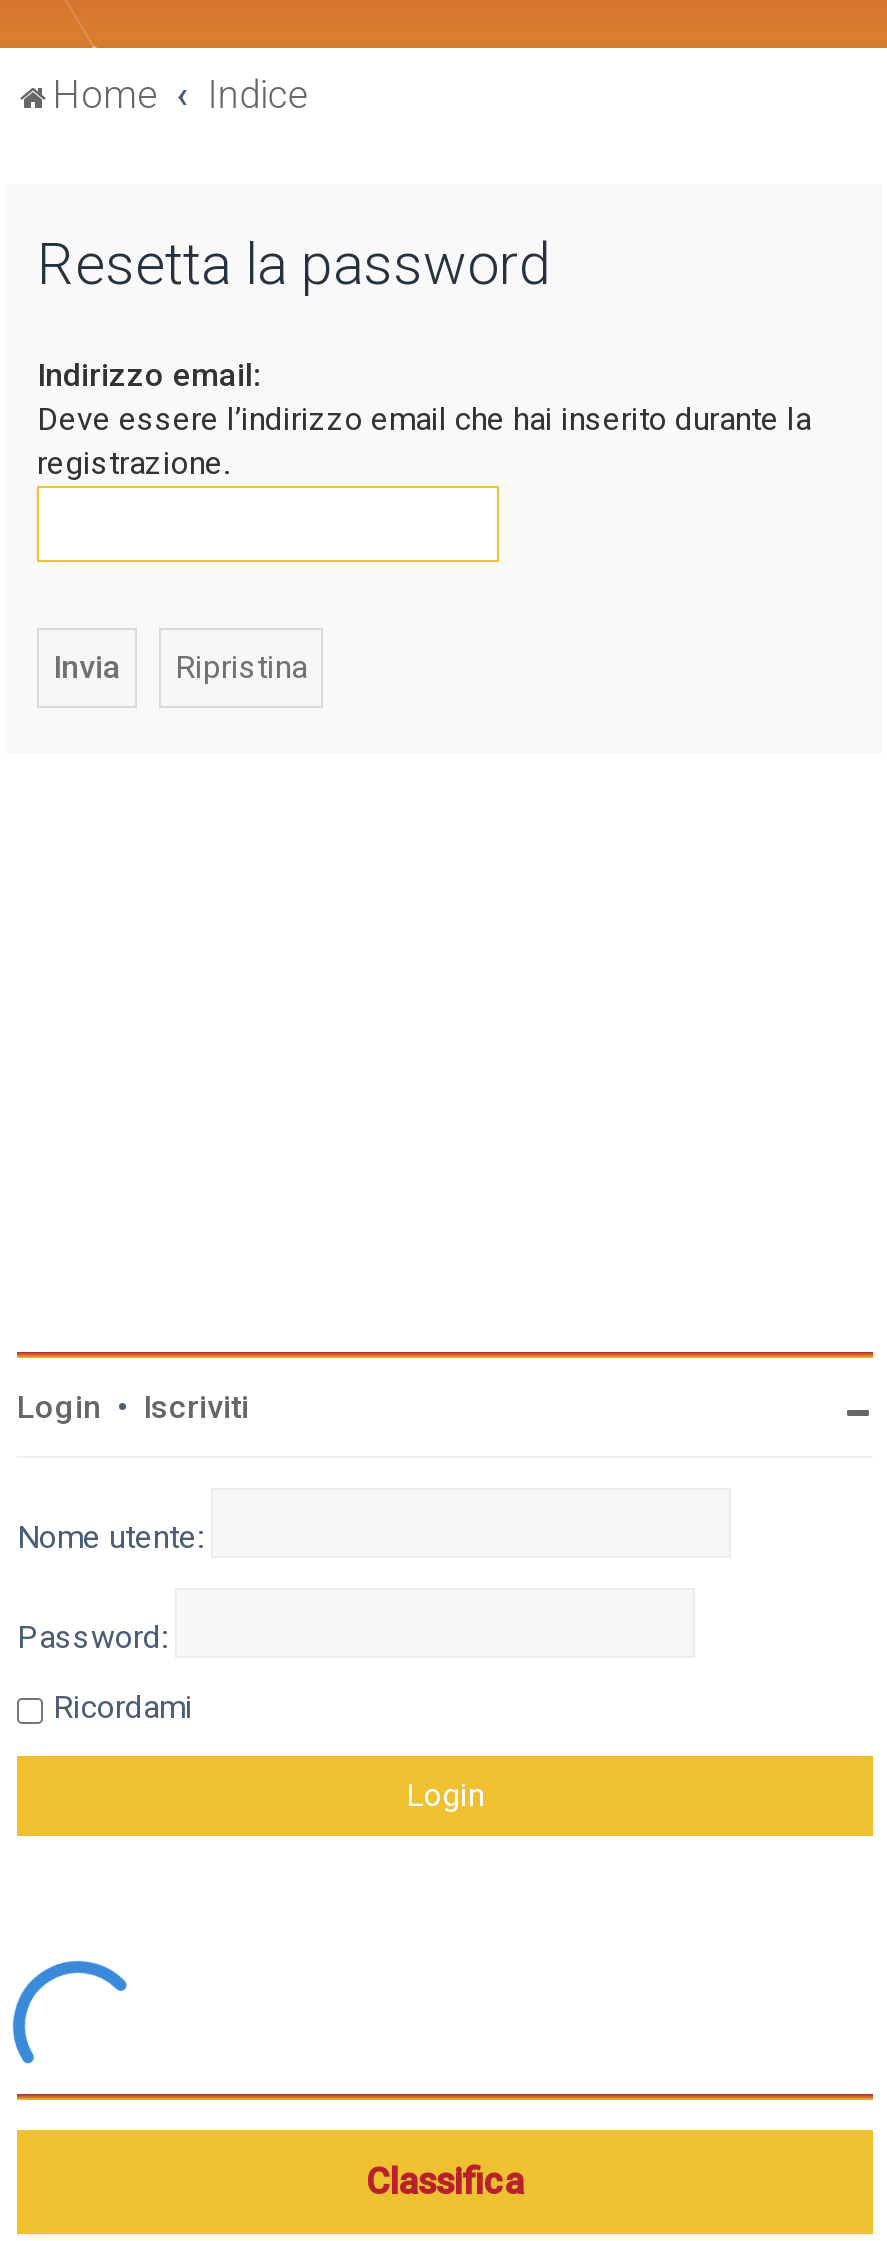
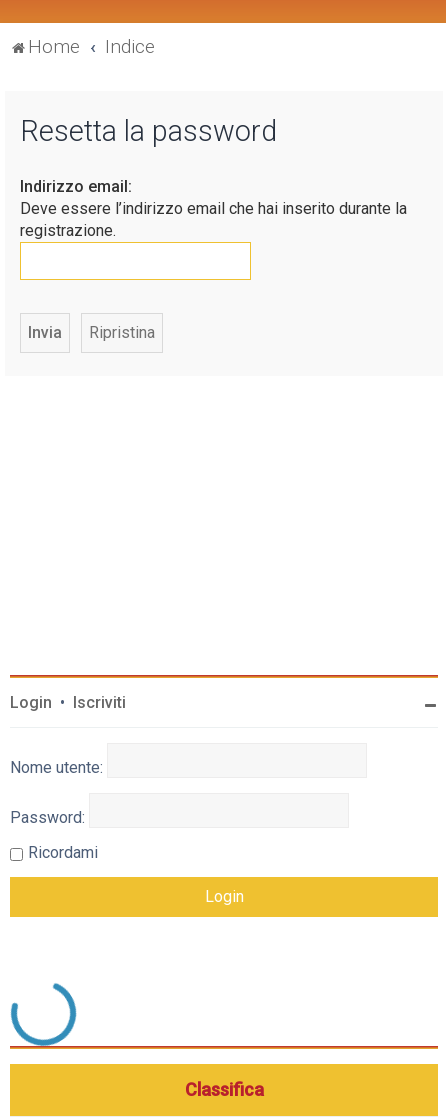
- [image]
+ [image]
